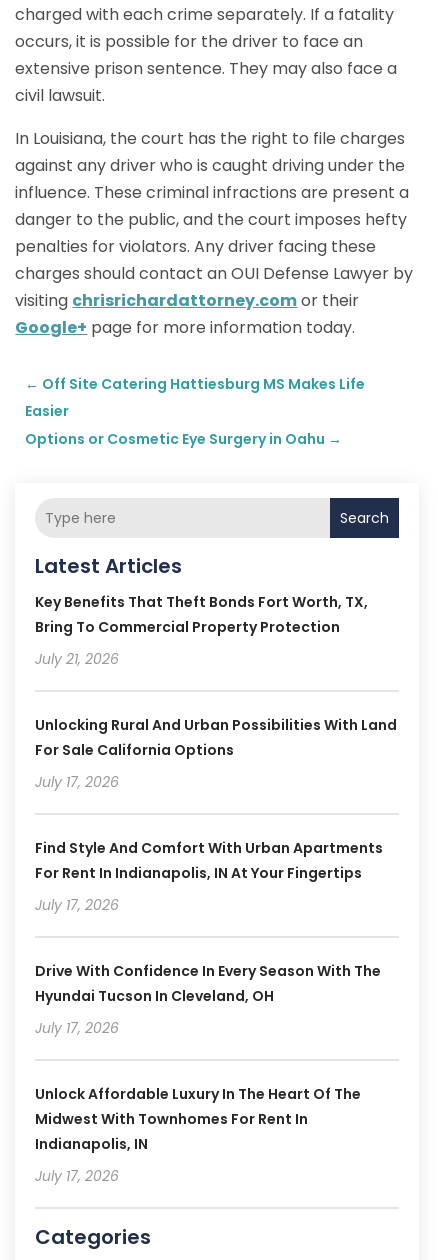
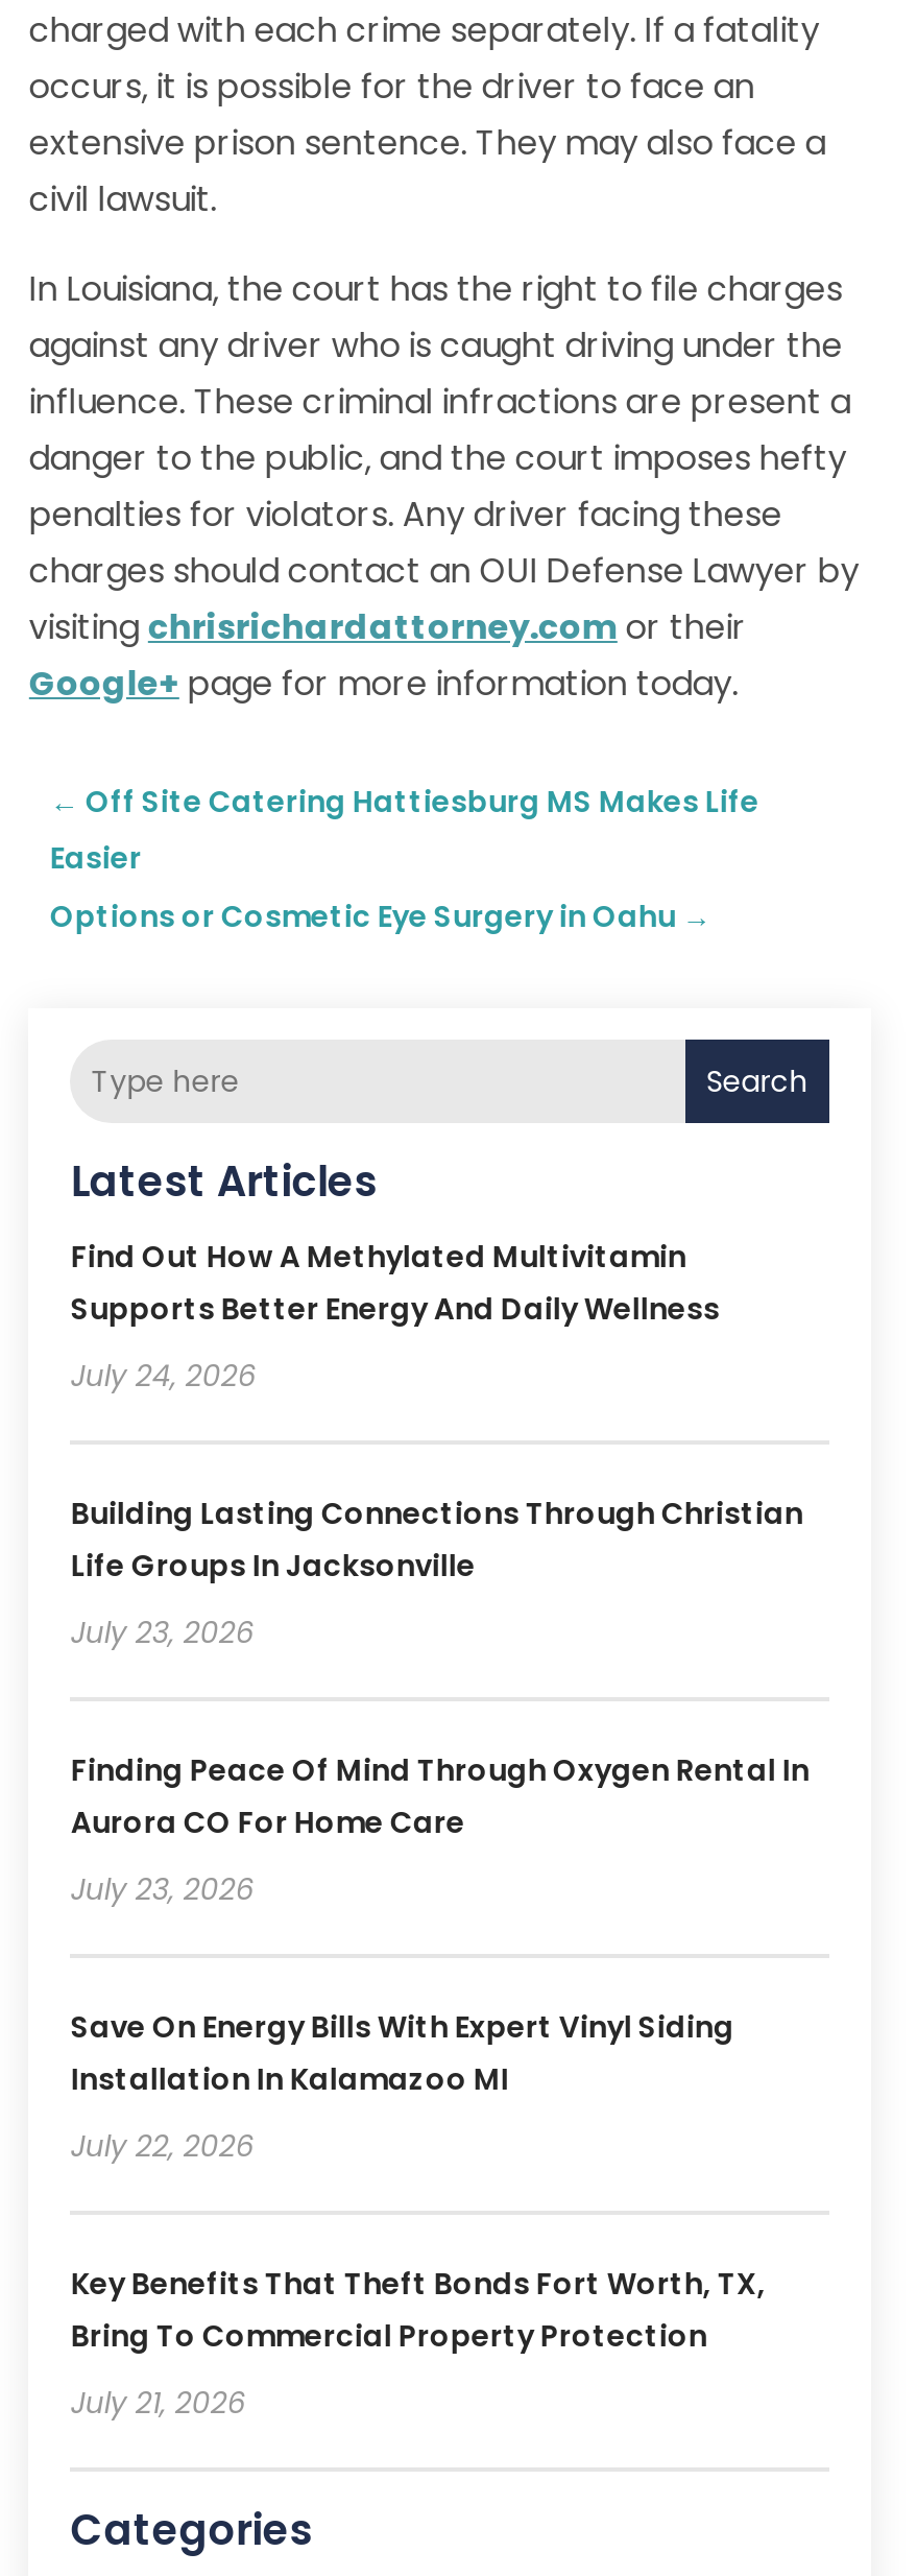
+ Find Out How A Methylated Multivitamin
+ Supports Better Energy And Daily Wellness
+ July 24, 2026
+ Building Lasting Connections Through Christian
+ Life Groups In Jacksonville
+ July 23, 2026
+ Finding Peace Of Mind Through Oxygen Rental In
+ Aurora CO For Home Care
+ July 23, 2026
+ Save On Energy Bills With Expert Vinyl Siding
+ Installation In Kalamazoo MI
+ July 22, 2026

moved down: Key Benefits That Theft Bonds Fort Worth, TX, | Bring To Commercial Property Protection | July 21, 2026

- Unlocking Rural And Urban Possibilities With Land
- For Sale California Options
- July 17, 2026
- Find Style And Comfort With Urban Apartments
- For Rent In Indianapolis, IN At Your Fingertips
- July 17, 2026
- Drive With Confidence In Every Season With The
- Hyundai Tucson In Cleveland, OH
- July 17, 2026
- Unlock Affordable Luxury In The Heart Of The
- Midwest With Townhomes For Rent In
- Indianapolis, IN
- July 17, 2026
